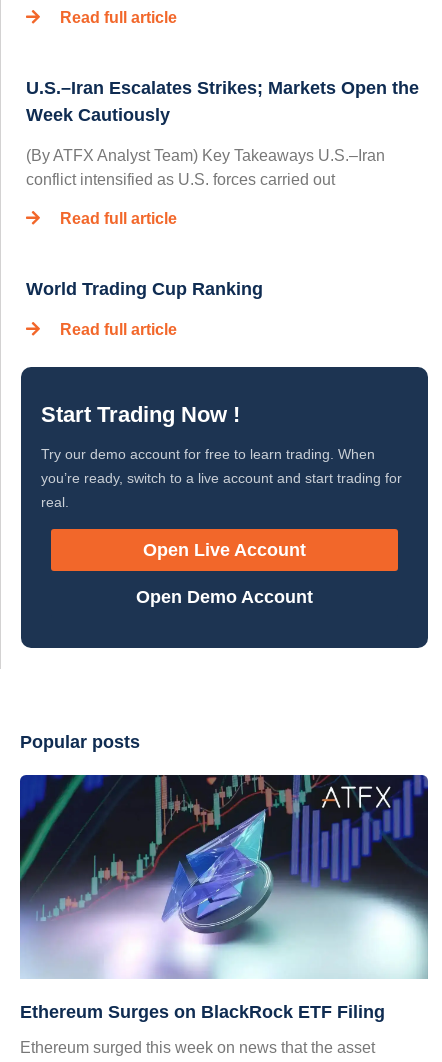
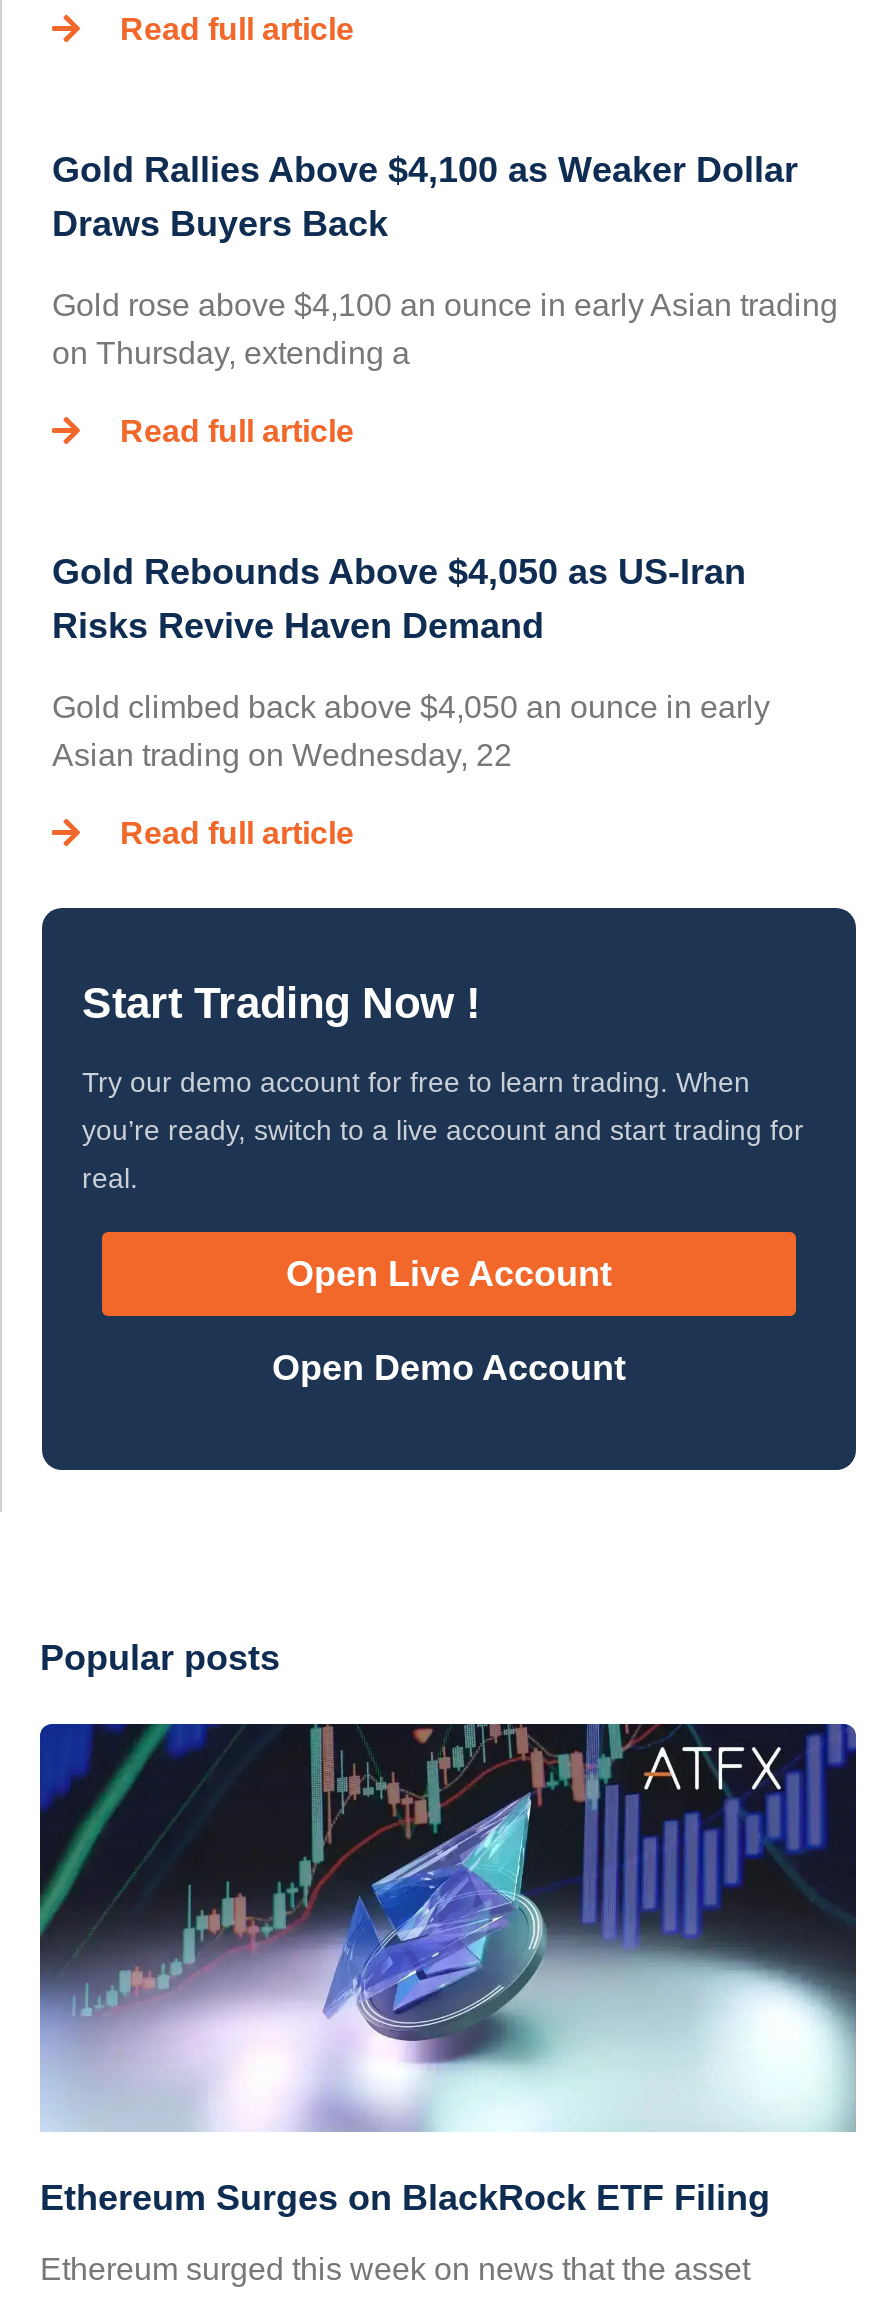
- U.S.–Iran Escalates Strikes; Markets Open the
- Week Cautiously
+ Gold Rallies Above $4,100 as Weaker Dollar
+ Draws Buyers Back

- (By ATFX Analyst Team) Key Takeaways U.S.–Iran
- conflict intensified as U.S. forces carried out
+ Gold rose above $4,100 an ounce in early Asian trading
+ on Thursday, extending a

- World Trading Cup Ranking
+ Gold Rebounds Above $4,050 as US-Iran
+ Risks Revive Haven Demand
+ Gold climbed back above $4,050 an ounce in early
+ Asian trading on Wednesday, 22
